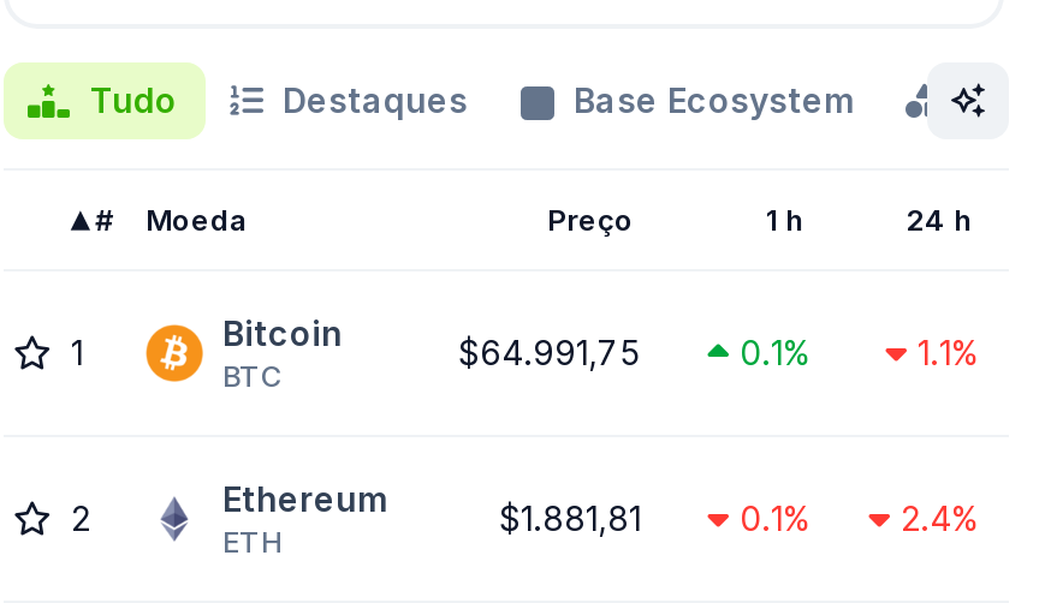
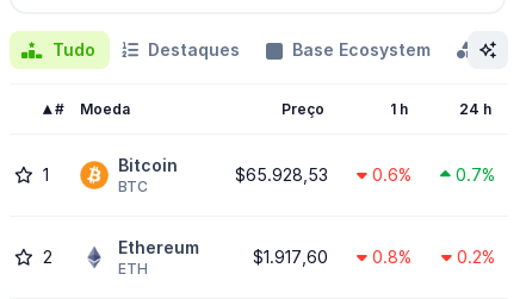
- $64.991,75
+ $65.928,53

- 0.1%
+ 0.6%

- 1.1%
+ 0.7%

- $1.881,81
+ $1.917,60

- 0.1%
+ 0.8%

- 2.4%
+ 0.2%
